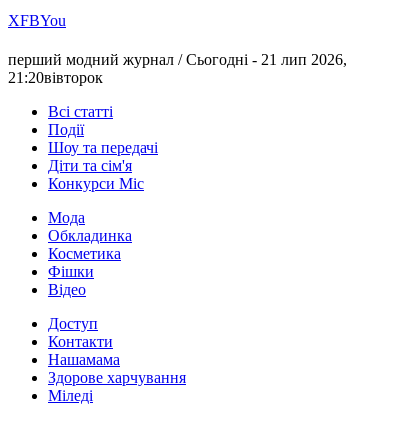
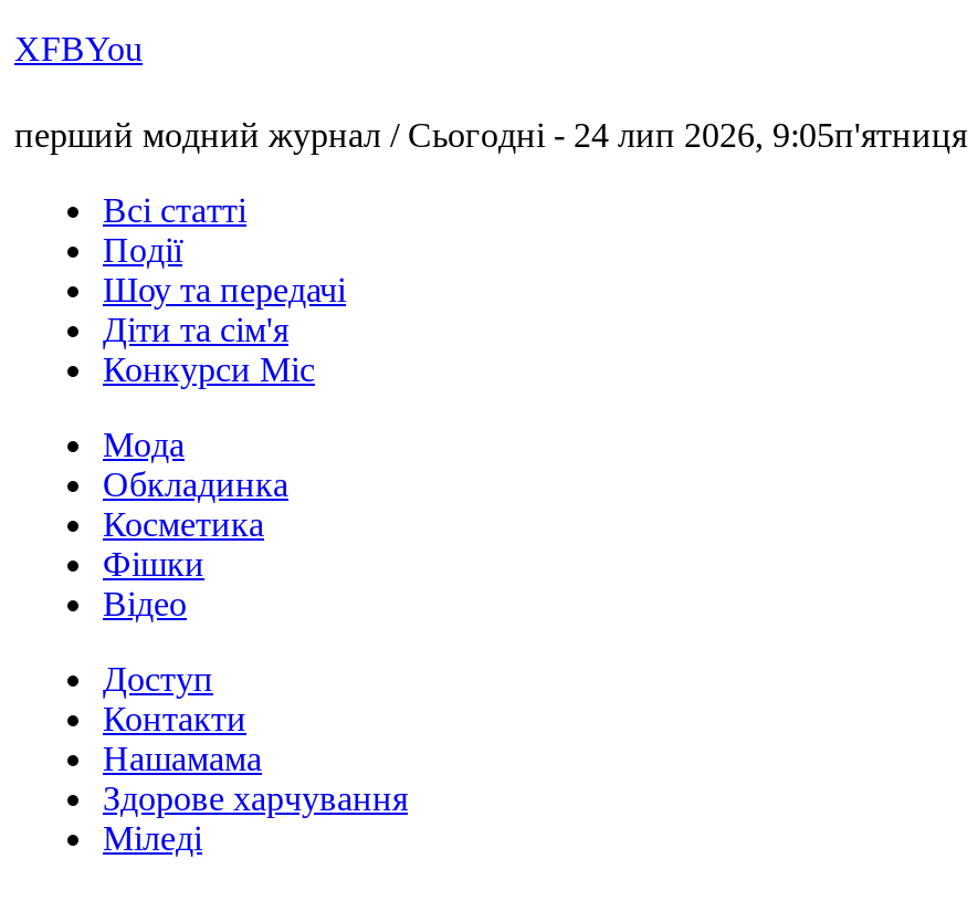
- перший модний журнал / Сьогодні - 21 лип 2026,
- 21:20вівторок
+ перший модний журнал / Сьогодні - 24 лип 2026, 9:05п'ятниця
